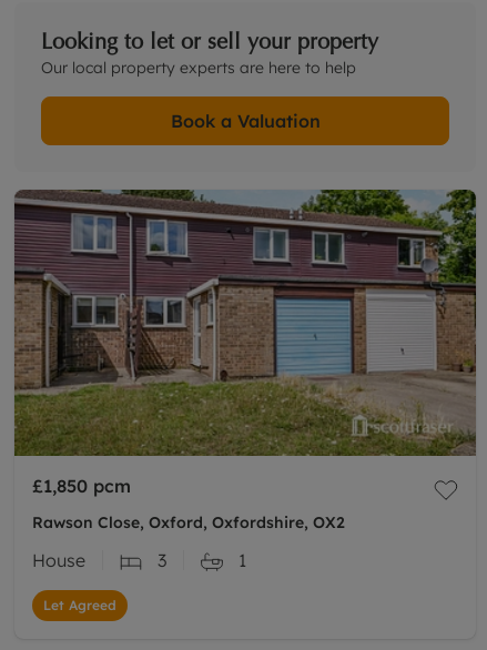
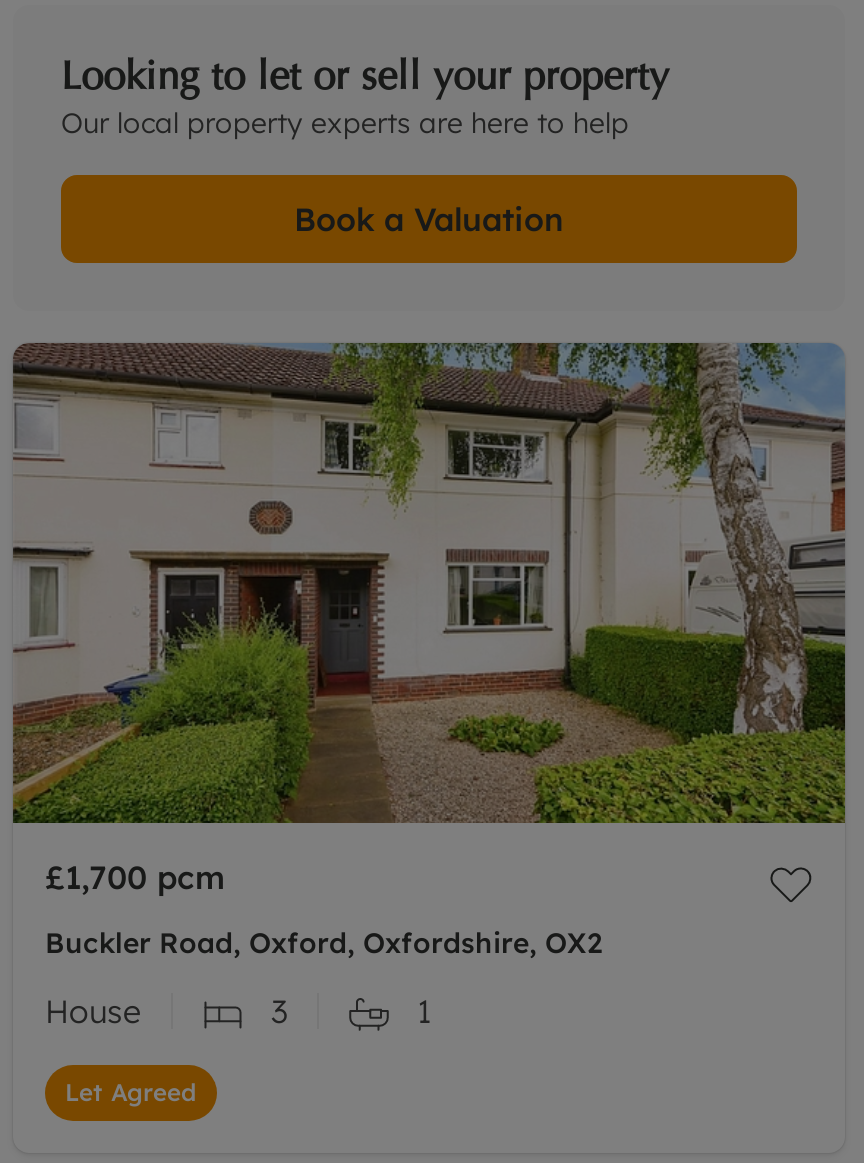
- [image]
- £1,850 pcm
+ [image]
+ £1,700 pcm

- Rawson Close, Oxford, Oxfordshire, OX2
+ Buckler Road, Oxford, Oxfordshire, OX2
